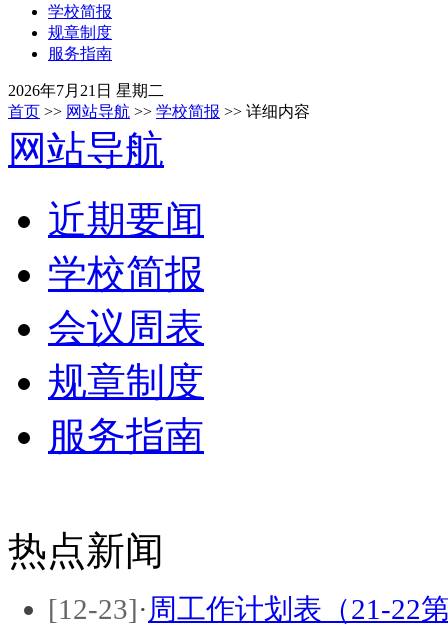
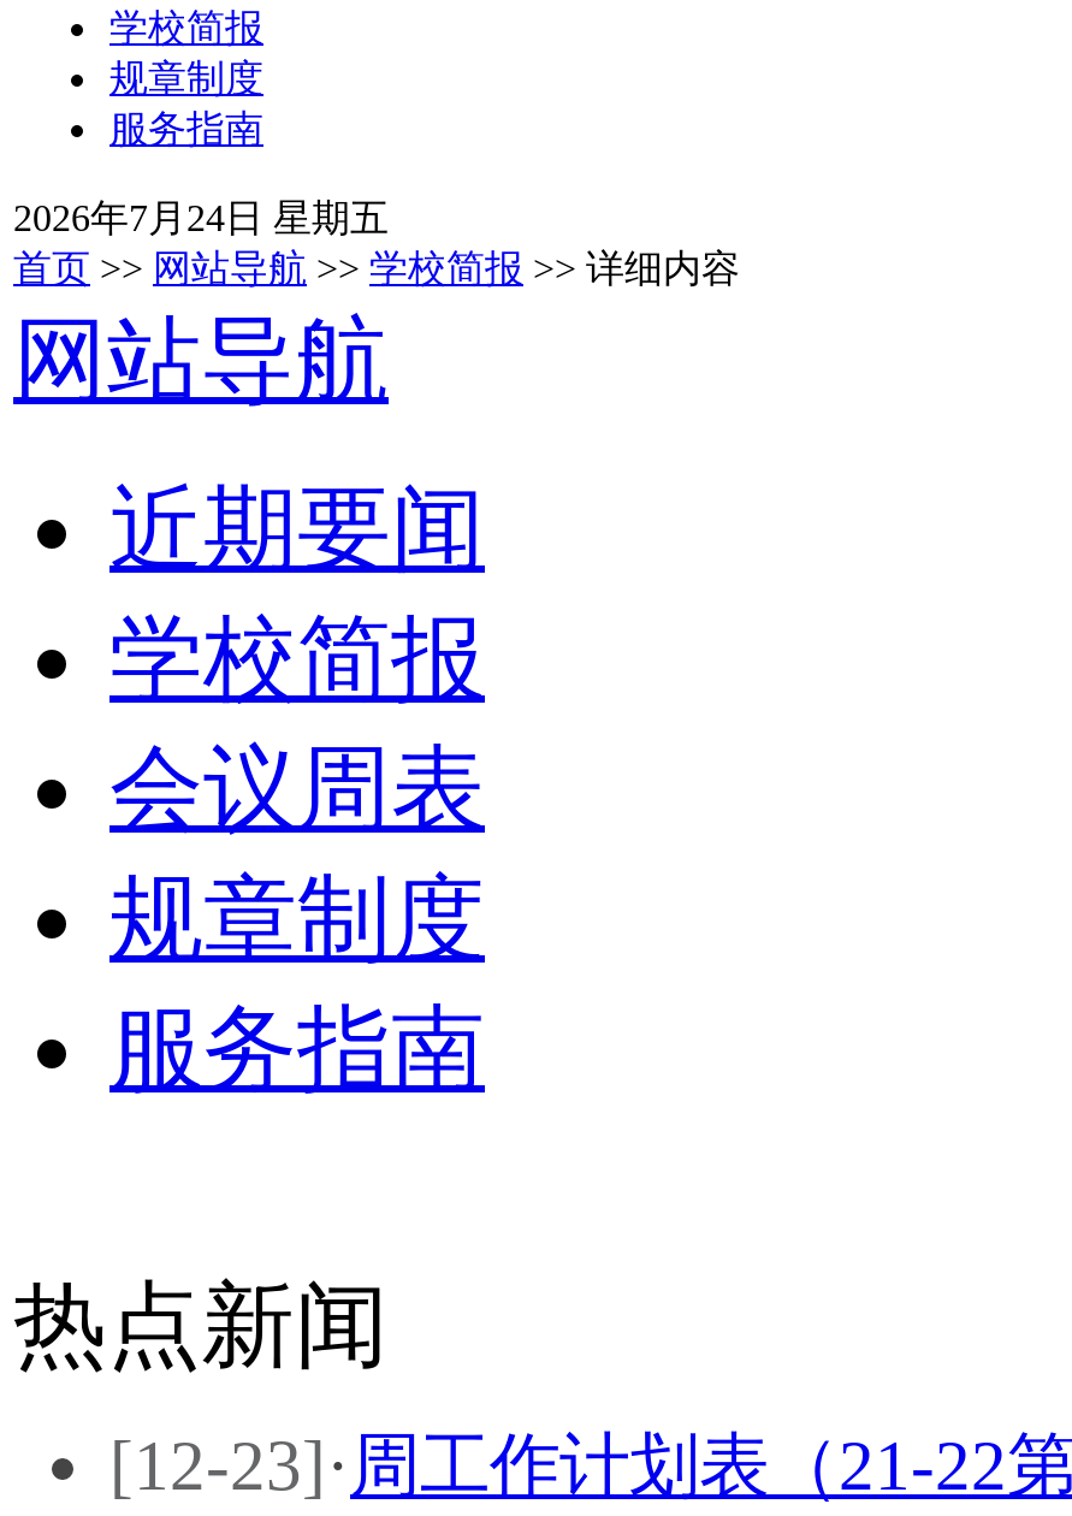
- 2026年7月21日 星期二
+ 2026年7月24日 星期五
